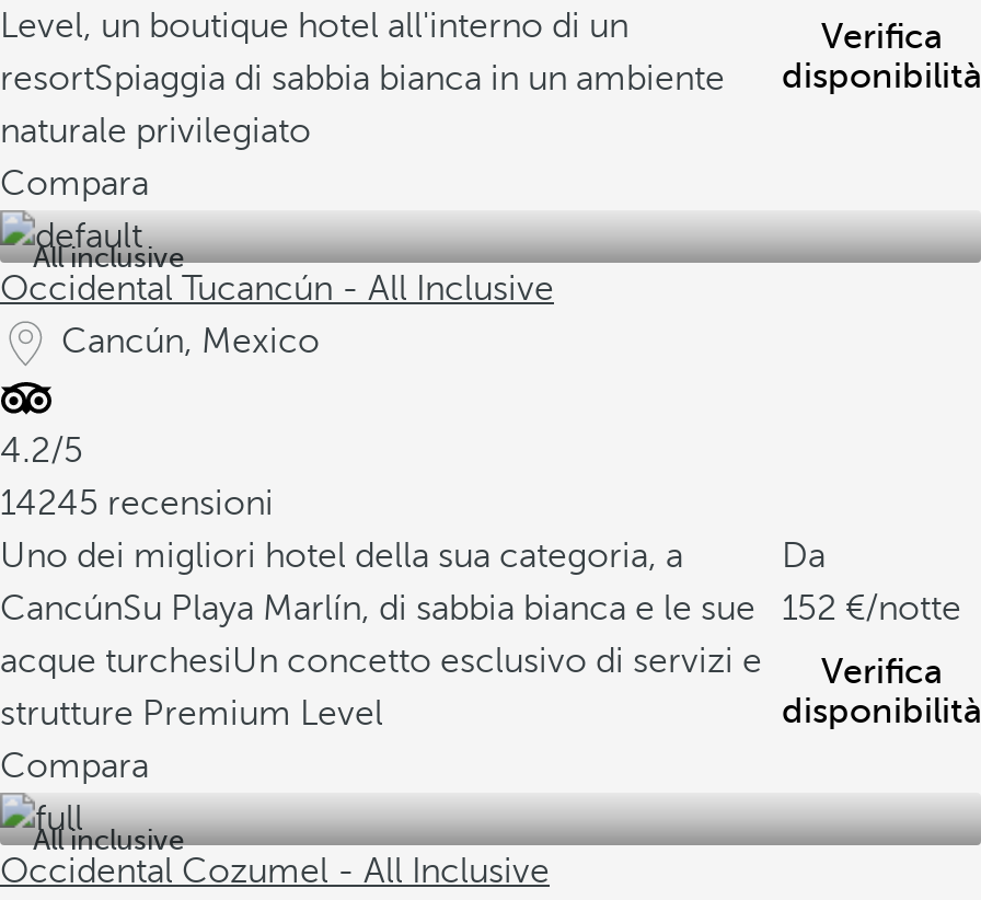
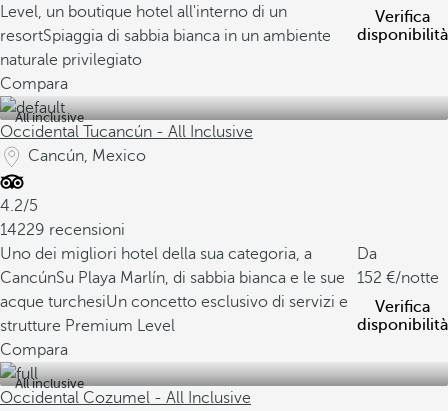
- 14245 recensioni
+ 14229 recensioni
